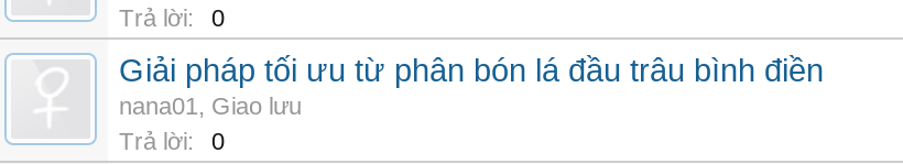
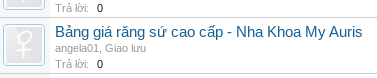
- Giải pháp tối ưu từ phân bón lá đầu trâu bình điền
- nana01, Giao lưu
+ Bảng giá răng sứ cao cấp - Nha Khoa My Auris
+ angela01, Giao lưu
